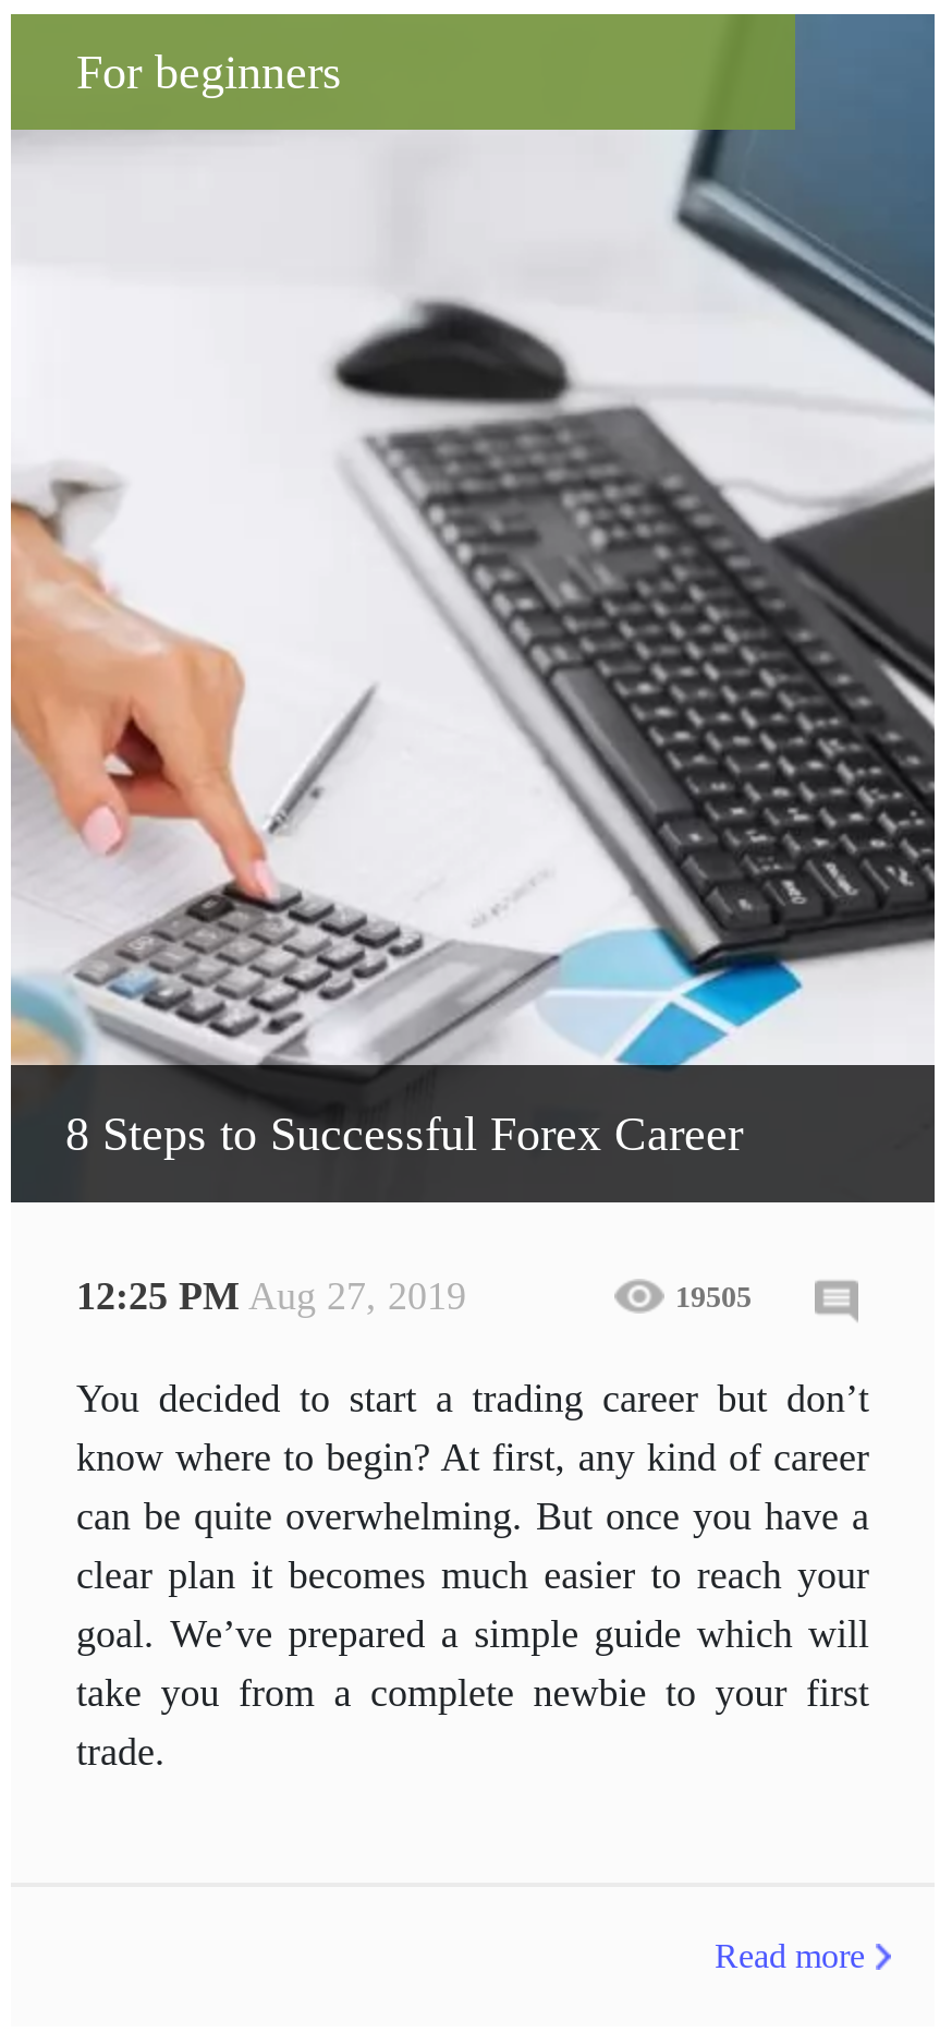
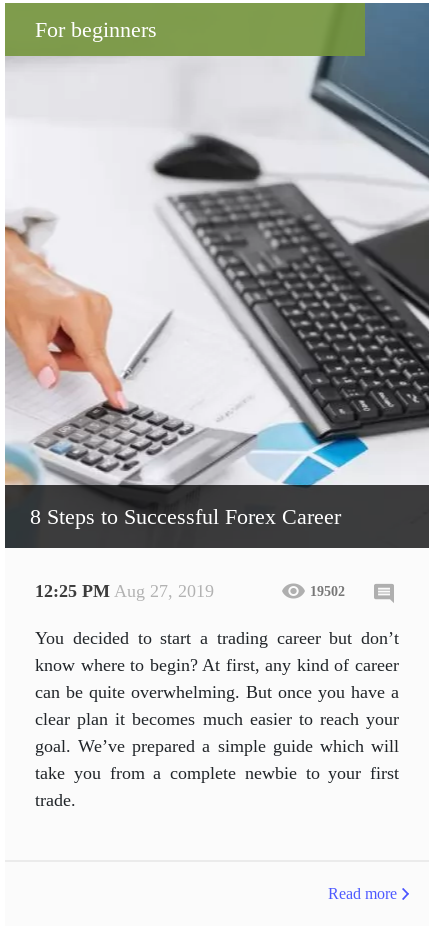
- 19505
+ 19502
